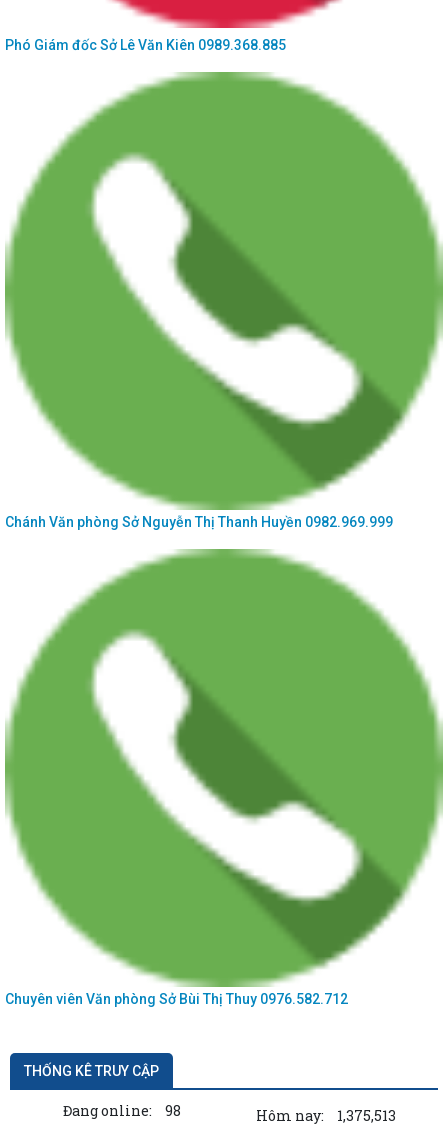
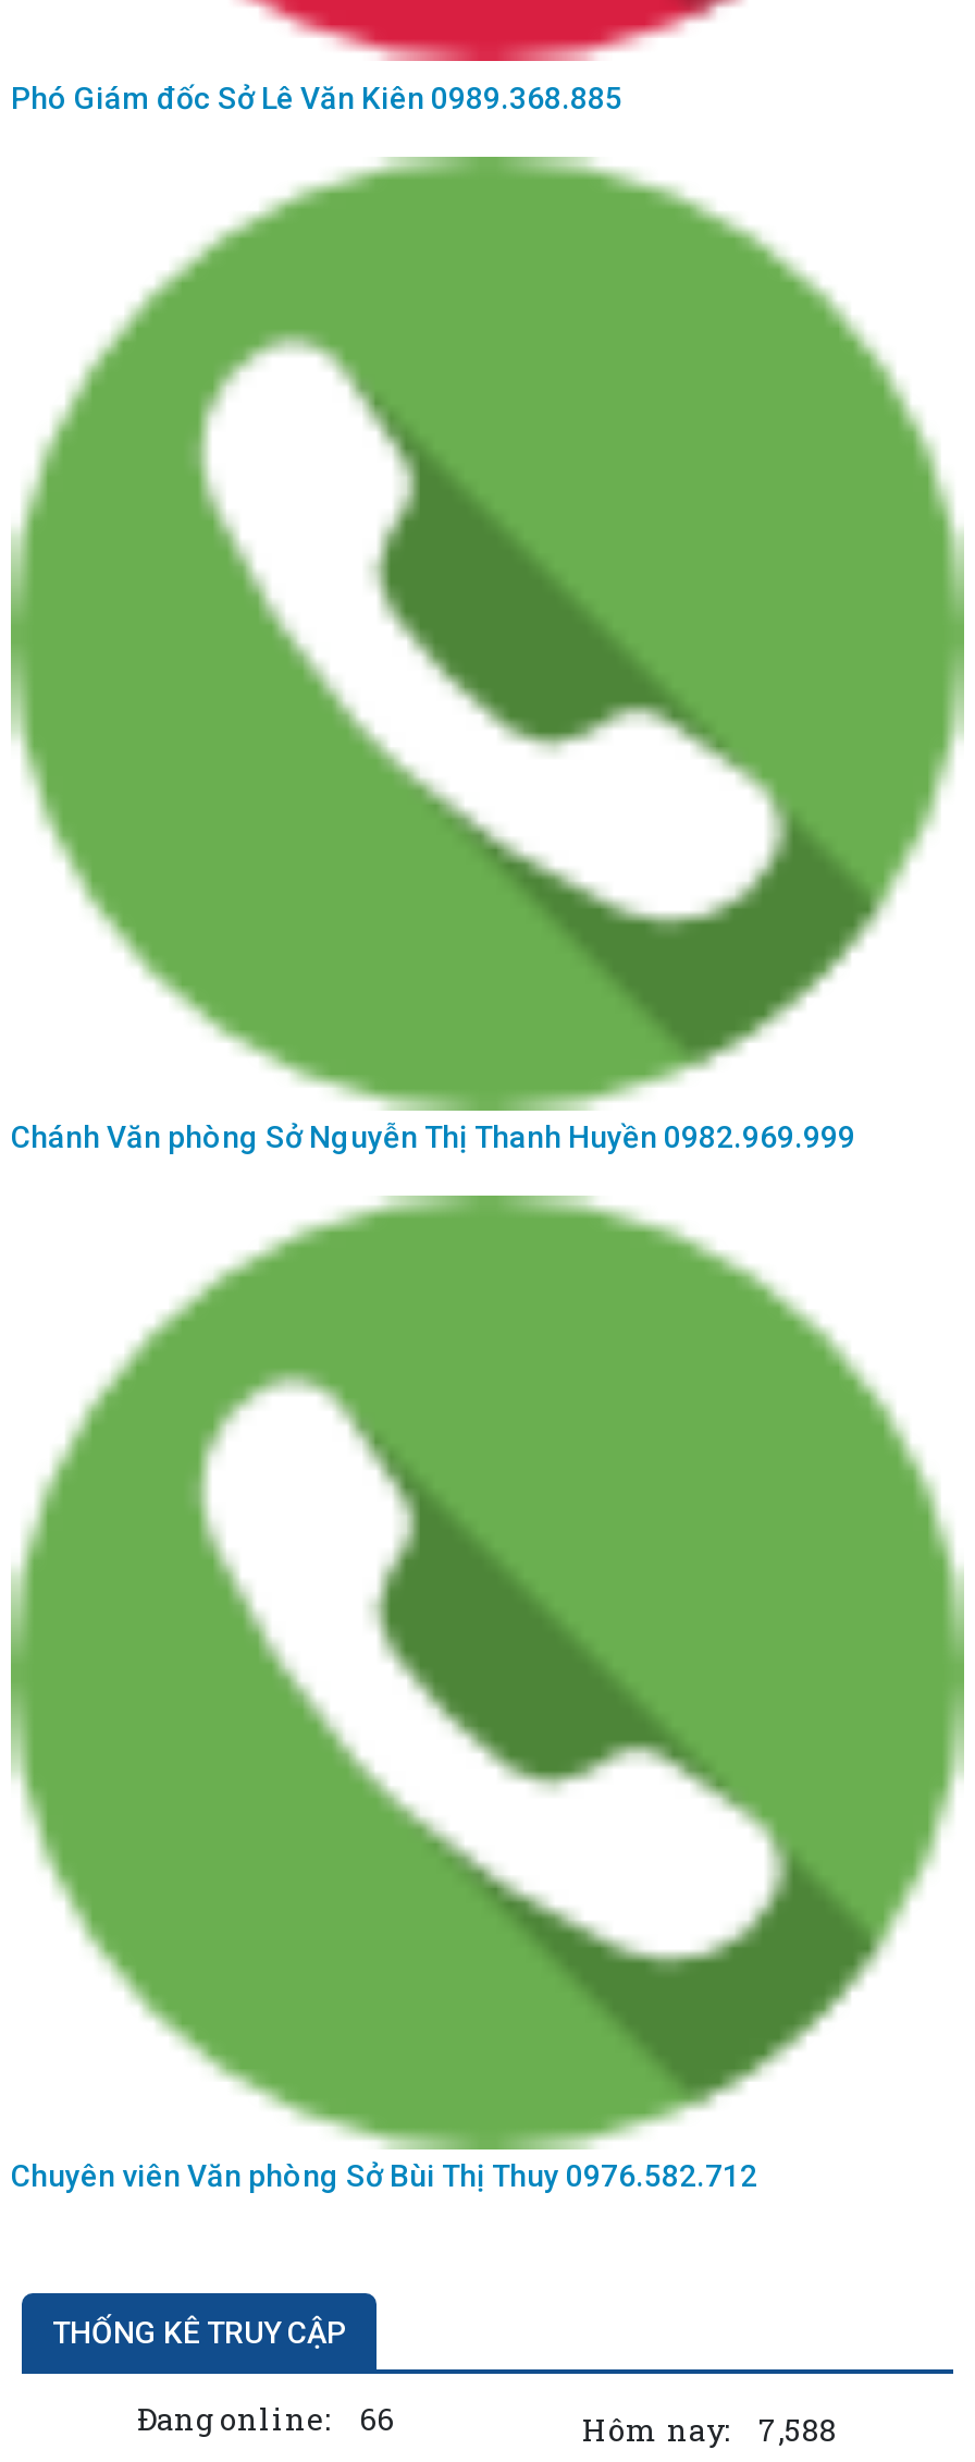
- Đang online: 98
+ Đang online: 66

- Hôm nay: 1,375,513
+ Hôm nay: 7,588
